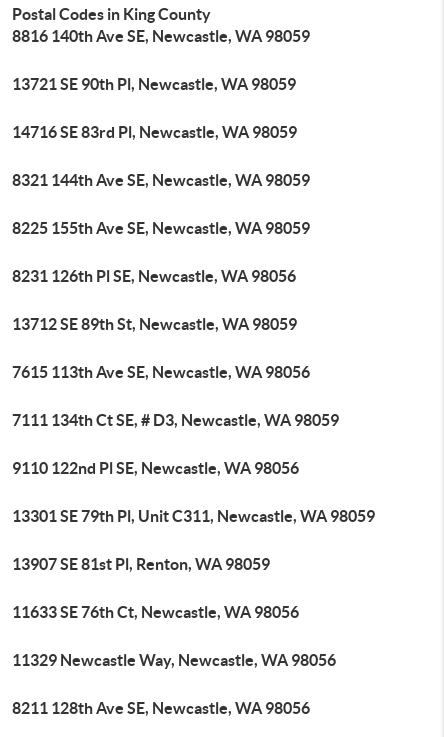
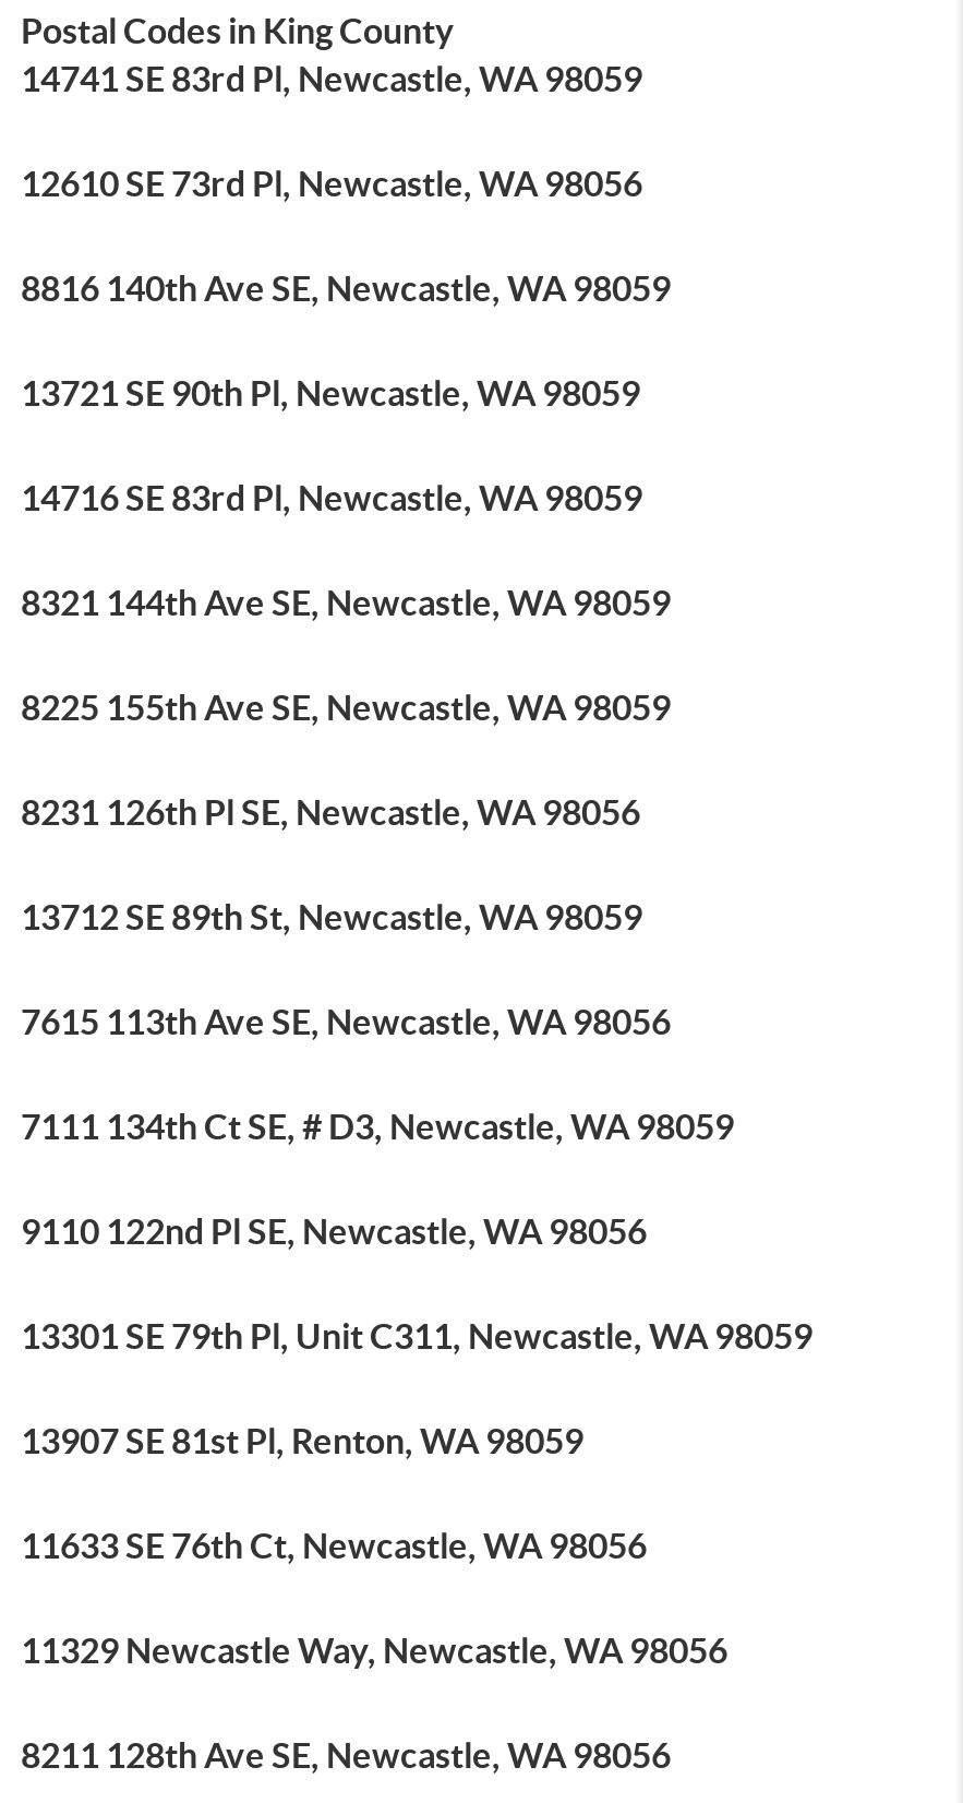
+ 14741 SE 83rd Pl, Newcastle, WA 98059
+ 12610 SE 73rd Pl, Newcastle, WA 98056
